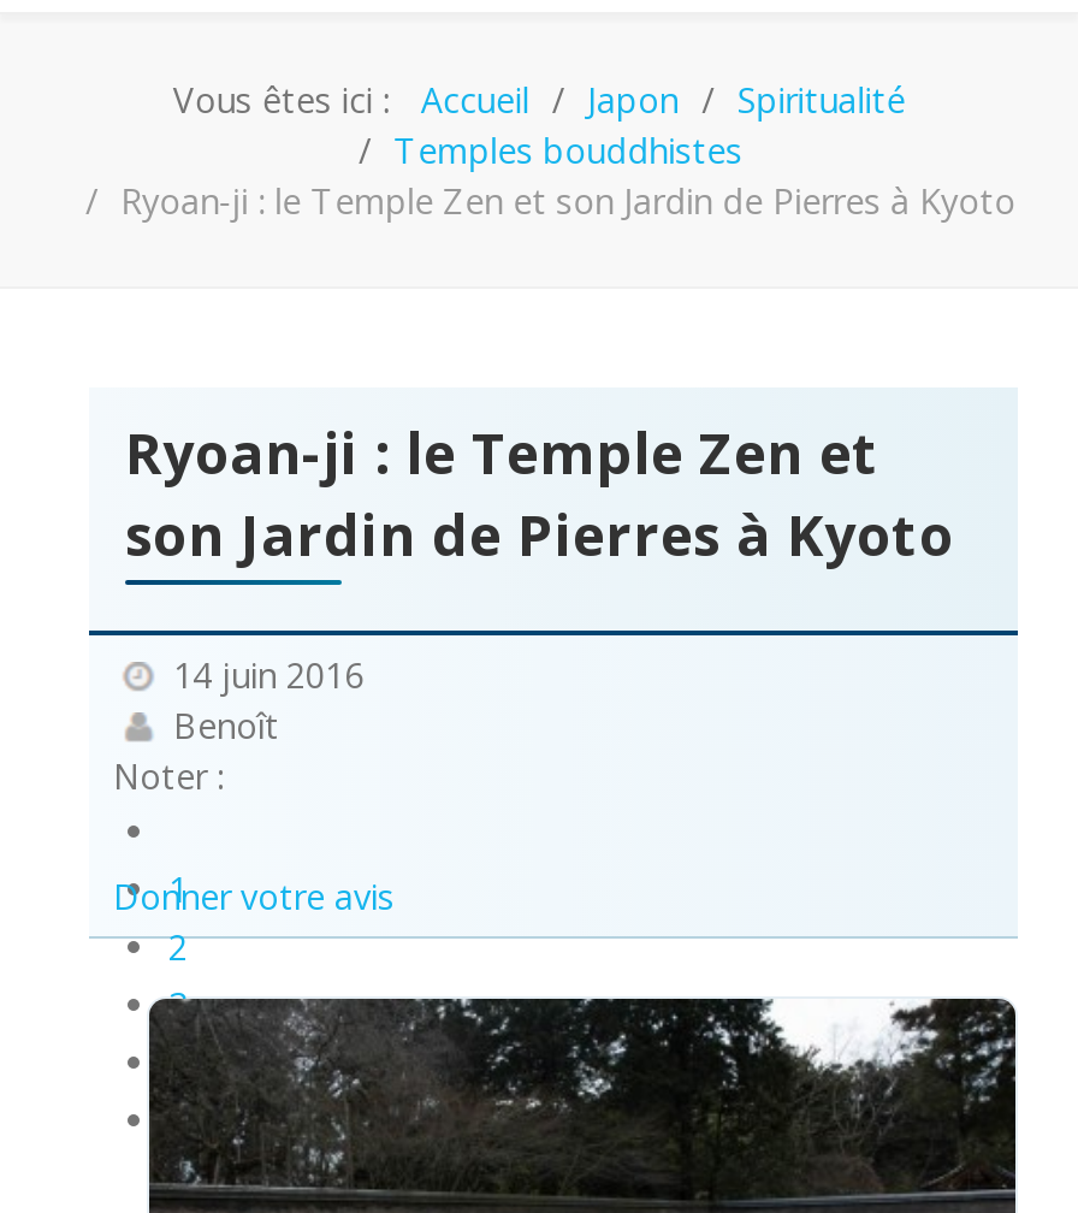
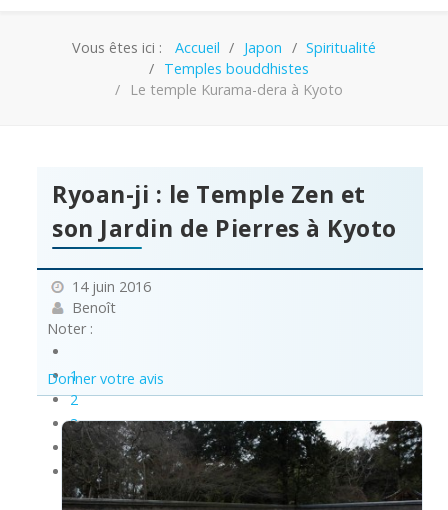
- Ryoan-ji : le Temple Zen et son Jardin de Pierres à Kyoto
+ Le temple Kurama-dera à Kyoto
